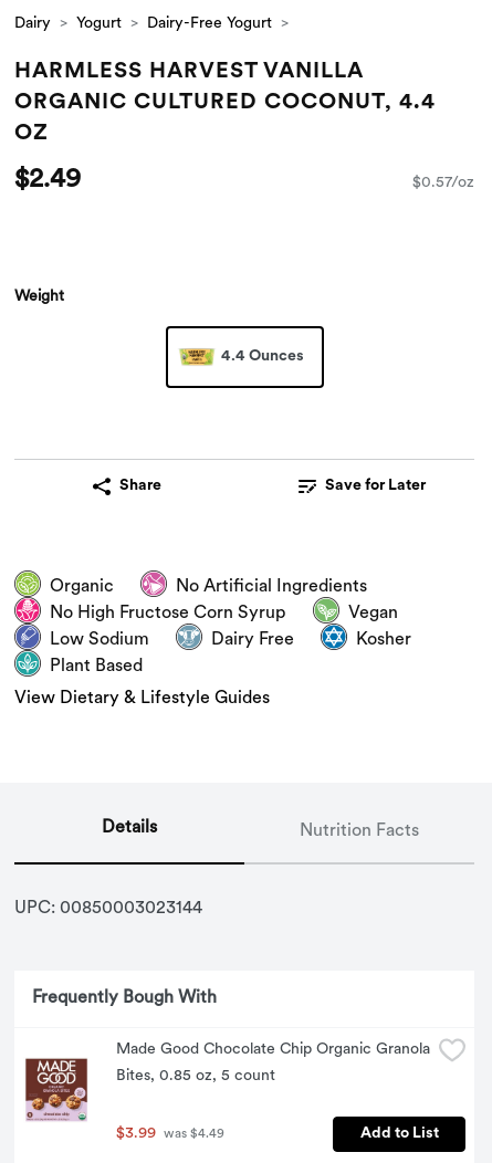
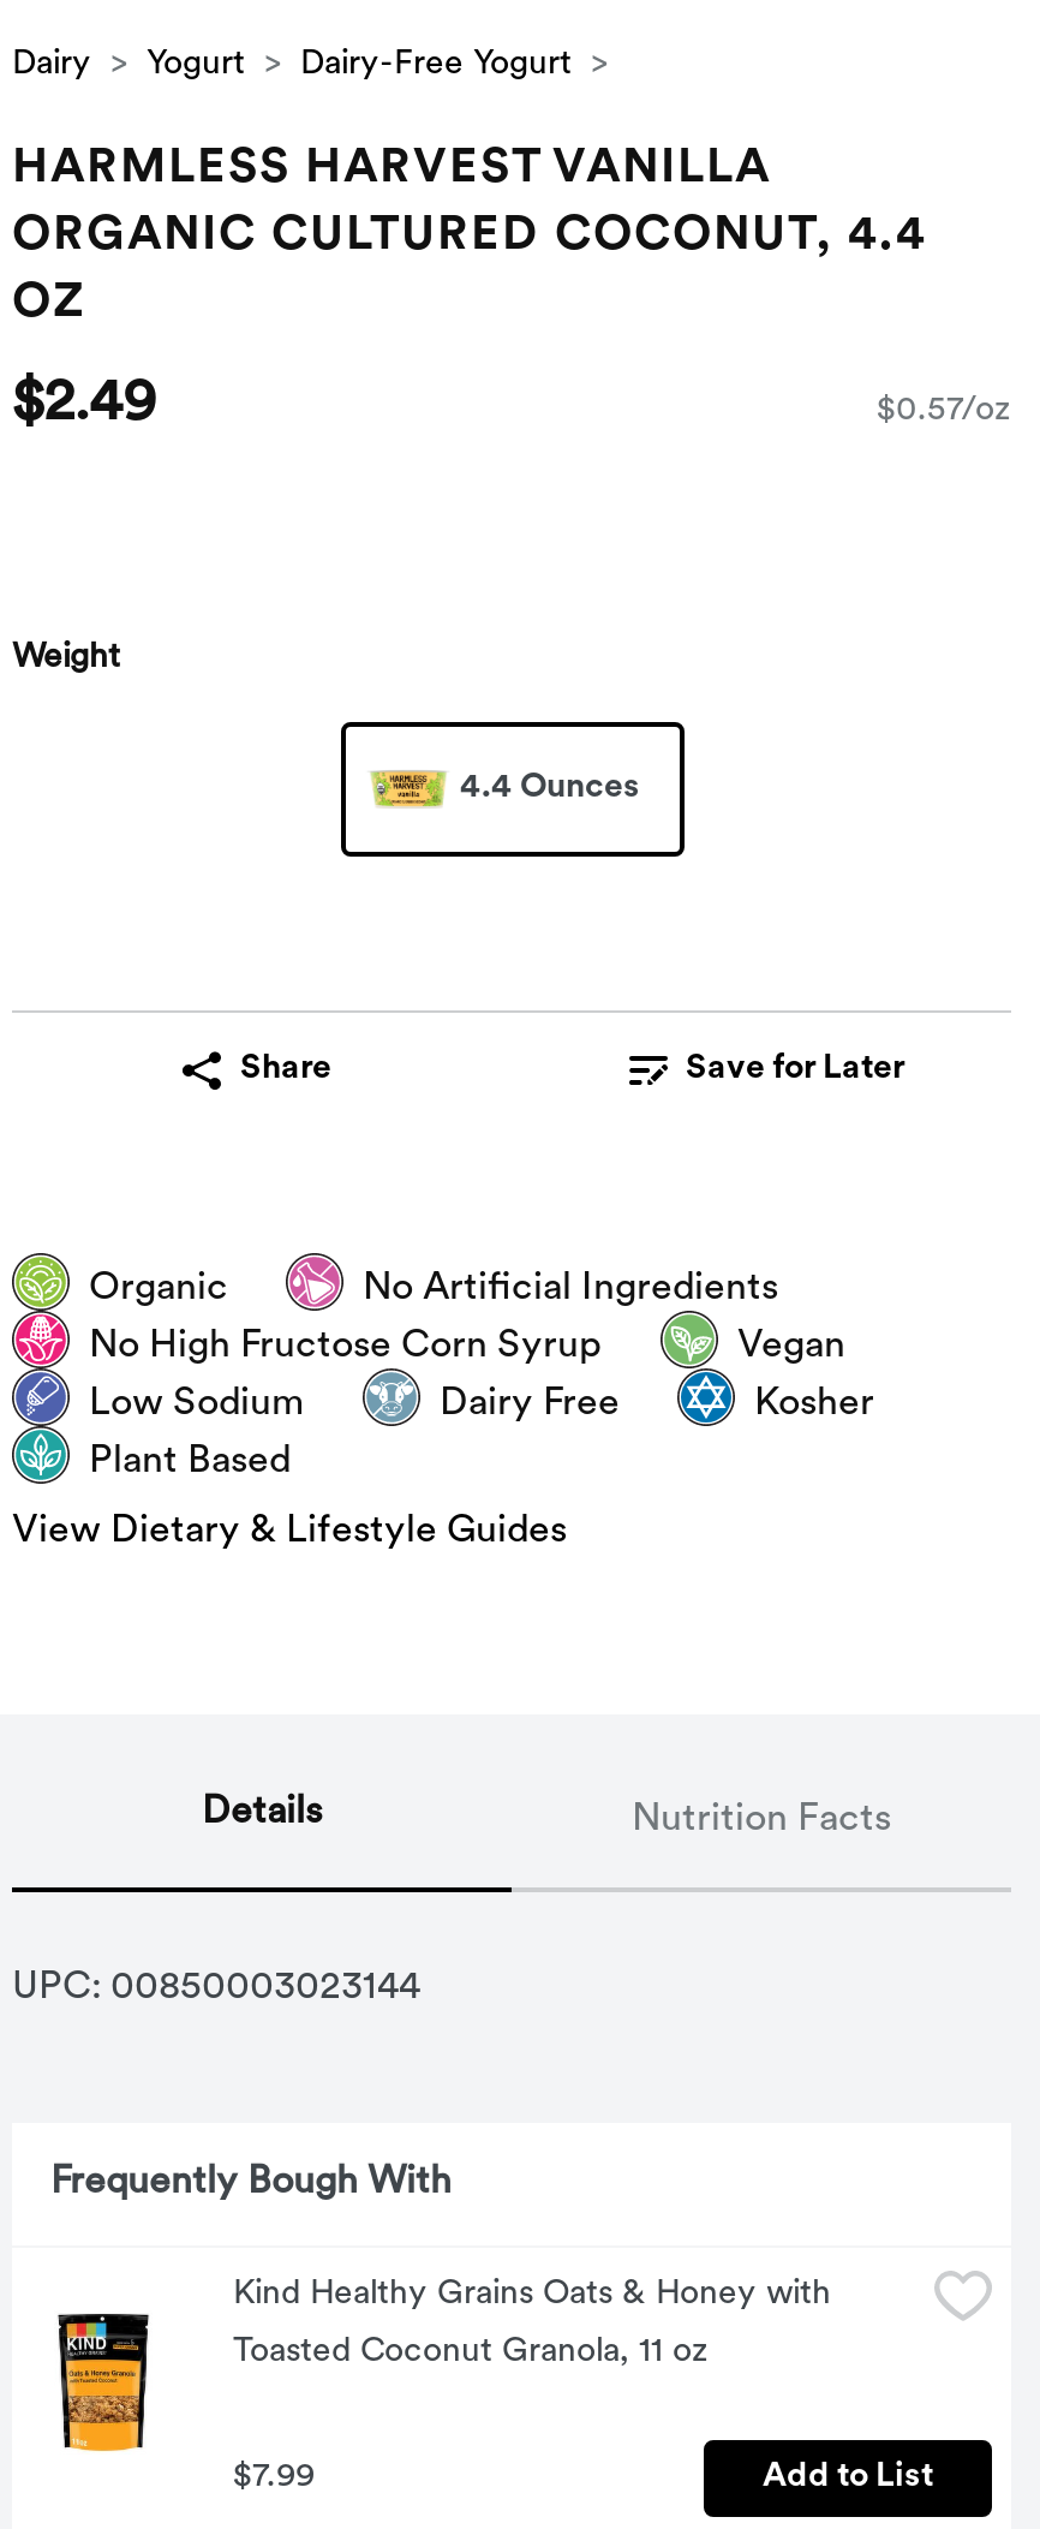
- [image]
- Made Good Chocolate Chip Organic Granola
+ [image]
+ Kind Healthy Grains Oats & Honey with

- Bites, 0.85 oz, 5 count
+ Toasted Coconut Granola, 11 oz

- $3.99 was $4.49
+ $7.99
